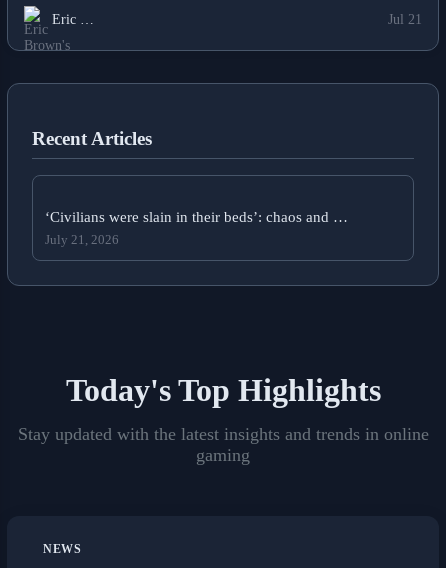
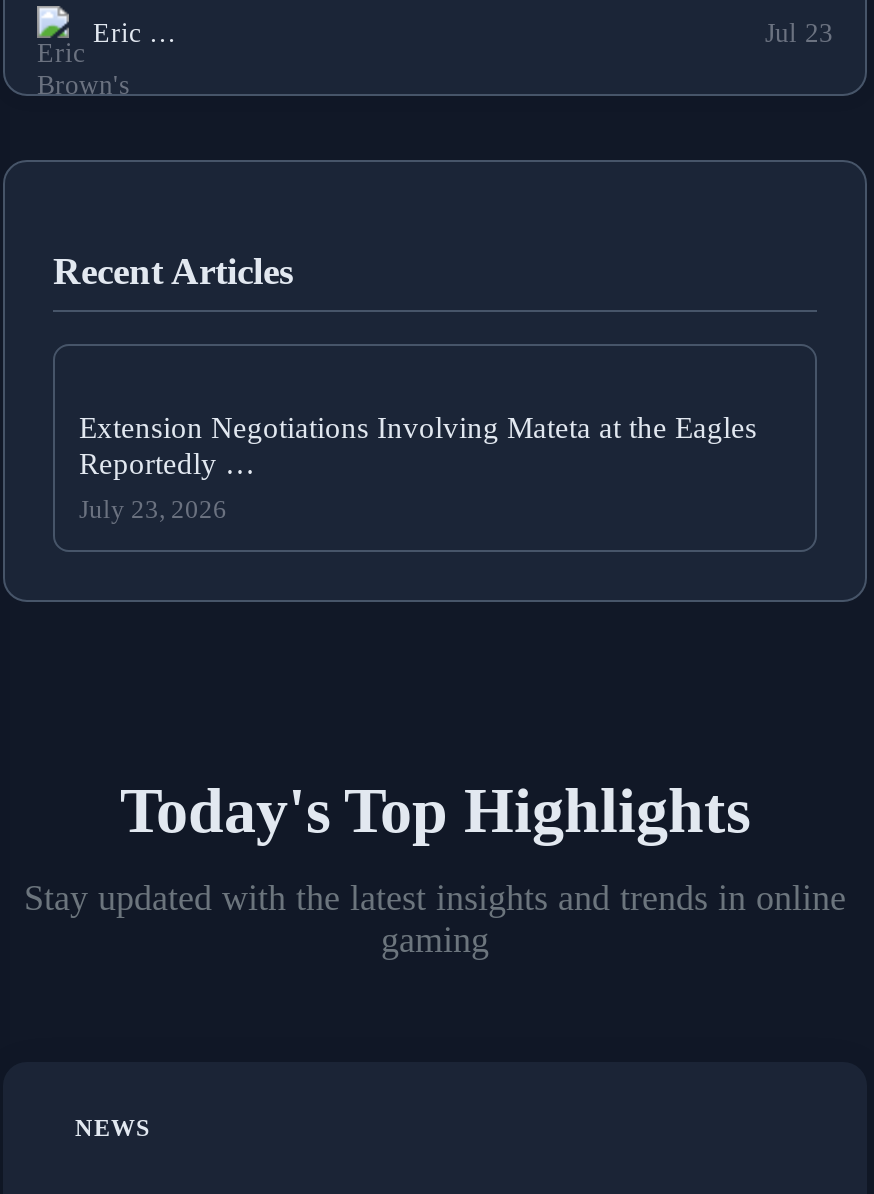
- Jul 21
+ Jul 23

- ‘Civilians were slain in their beds’: chaos and …
+ Extension Negotiations Involving Mateta at the Eagles
+ Reportedly …

- July 21, 2026
+ July 23, 2026
